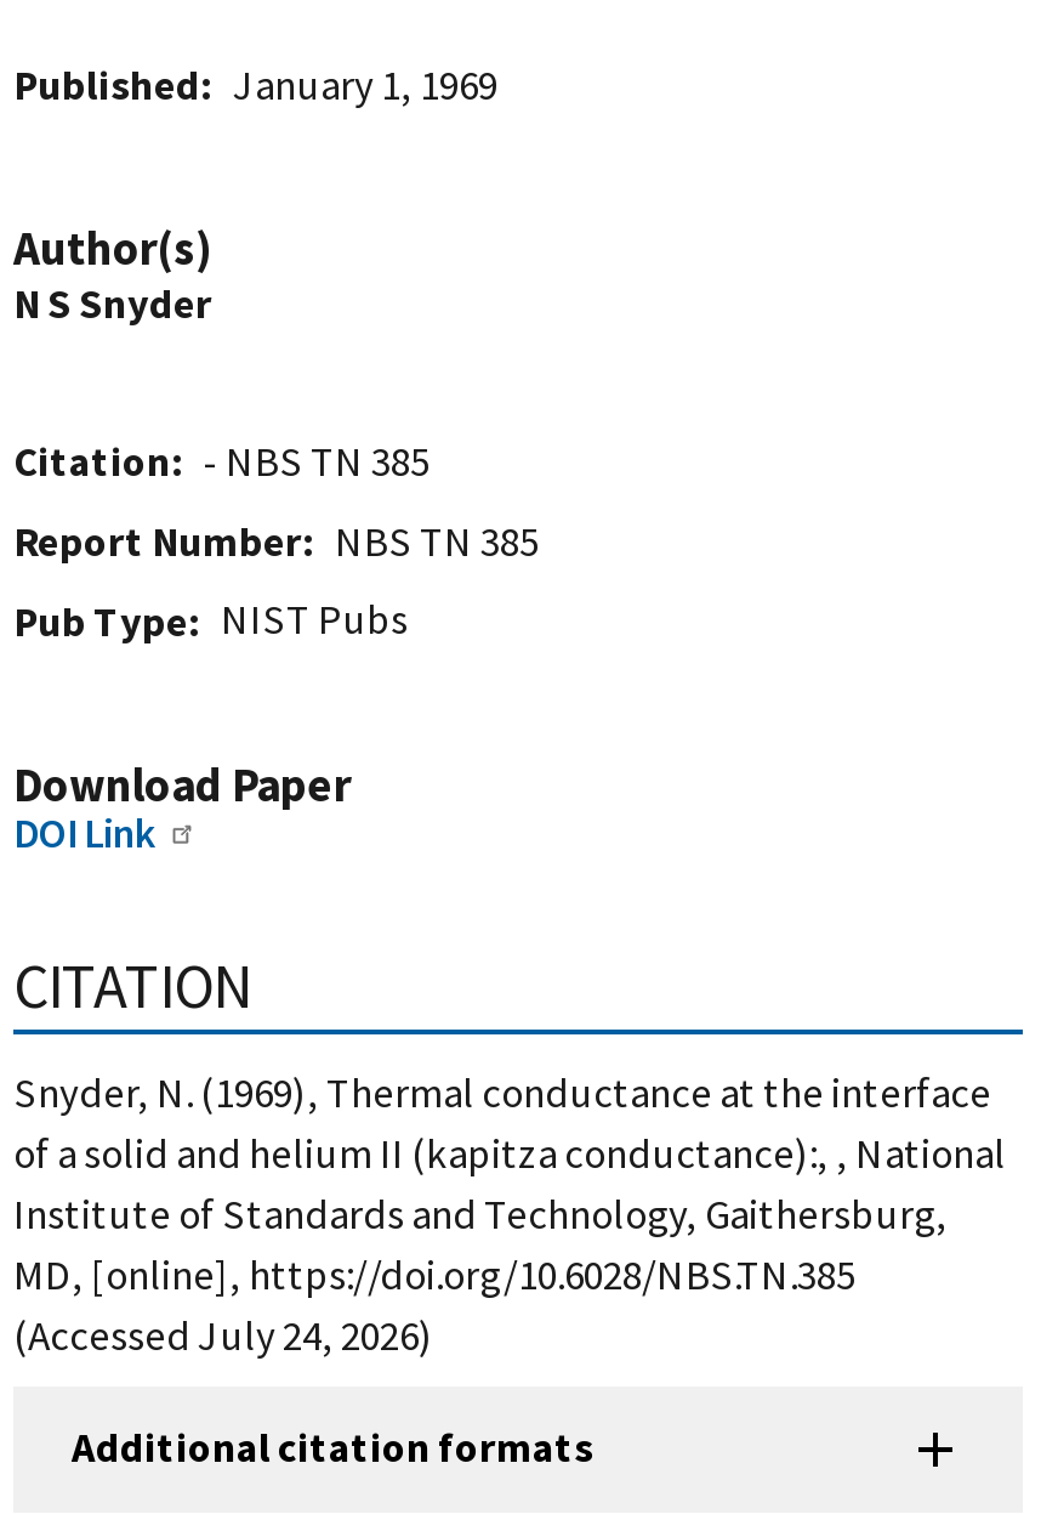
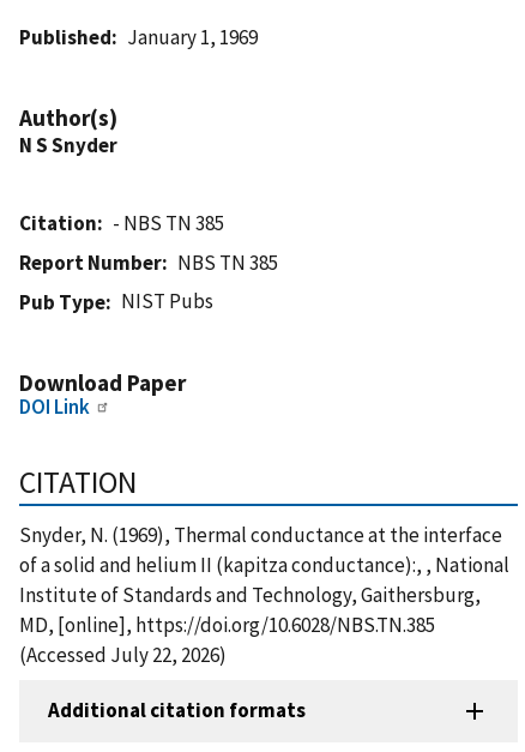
- (Accessed July 24, 2026)
+ (Accessed July 22, 2026)
